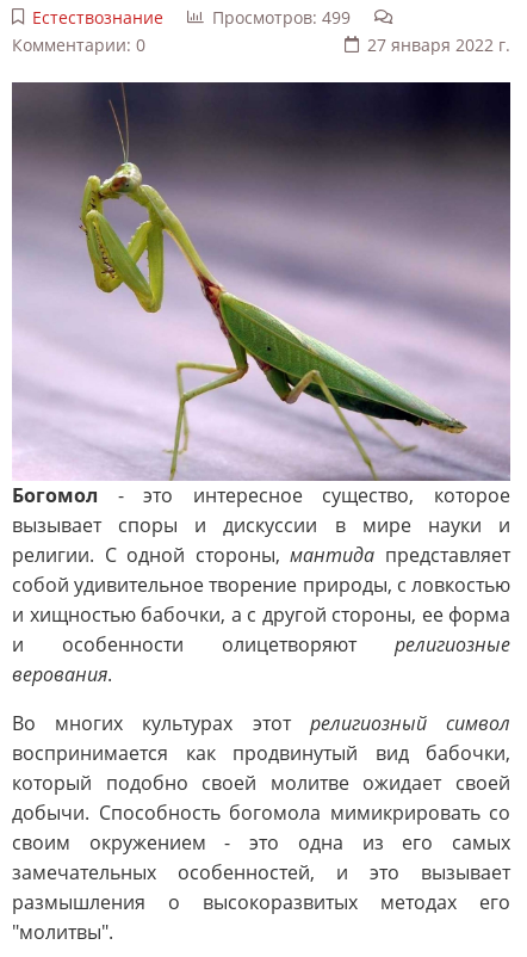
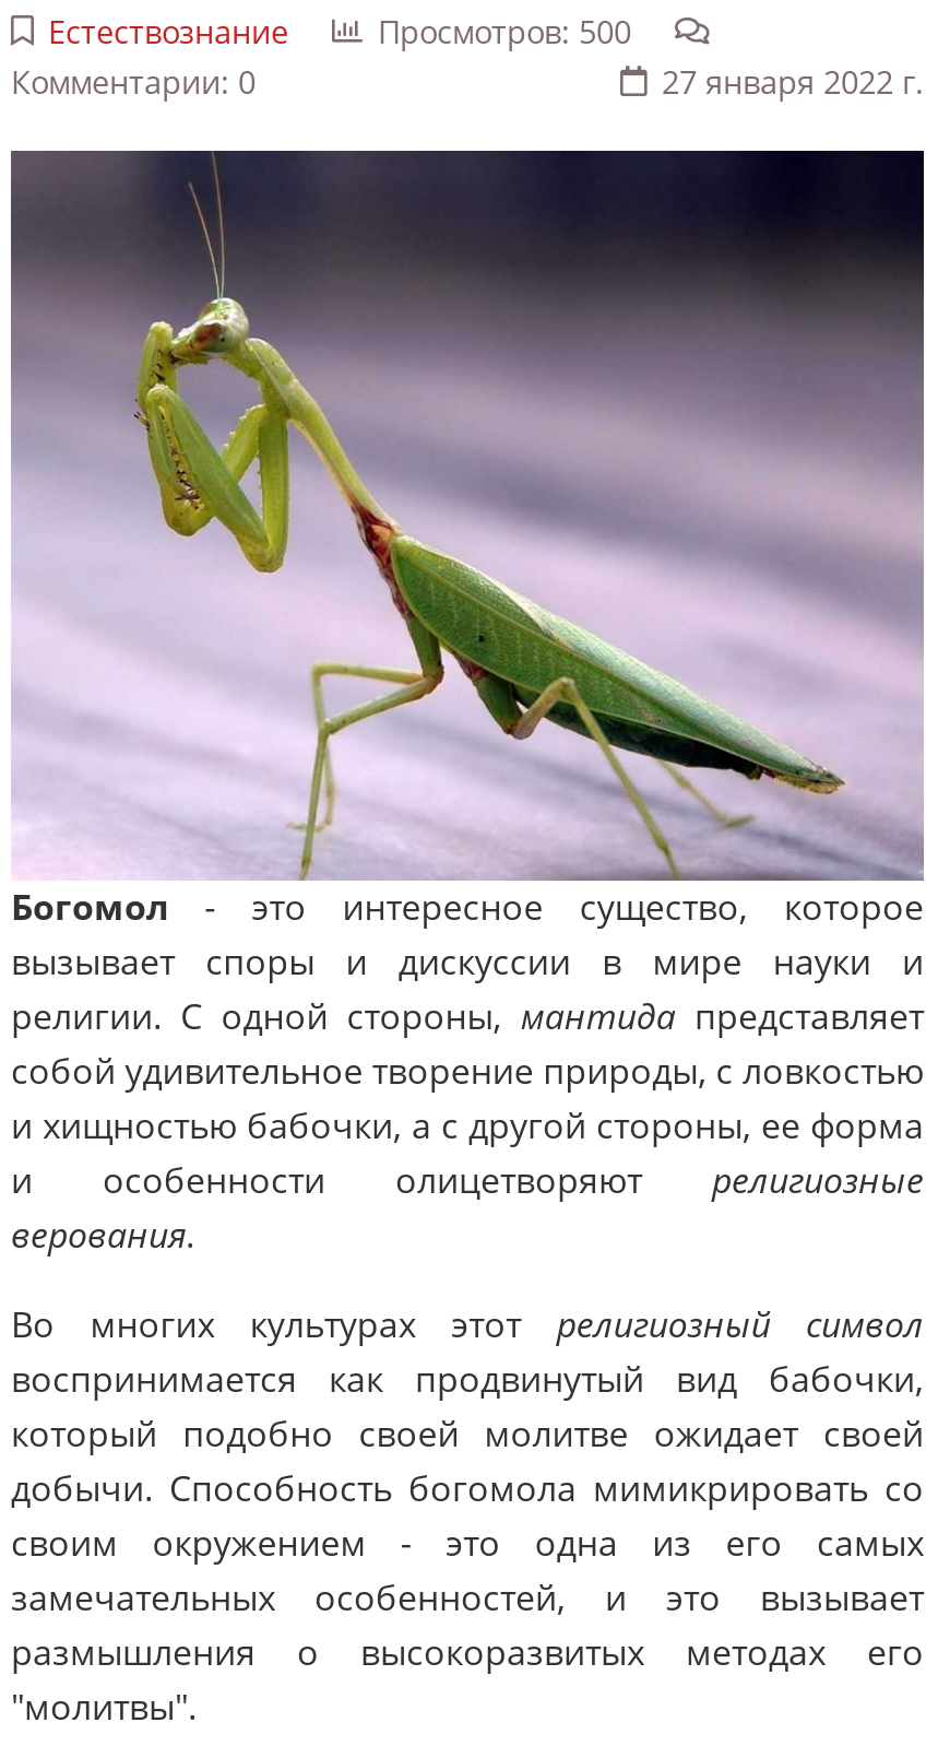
- Просмотров: 499
+ Просмотров: 500
